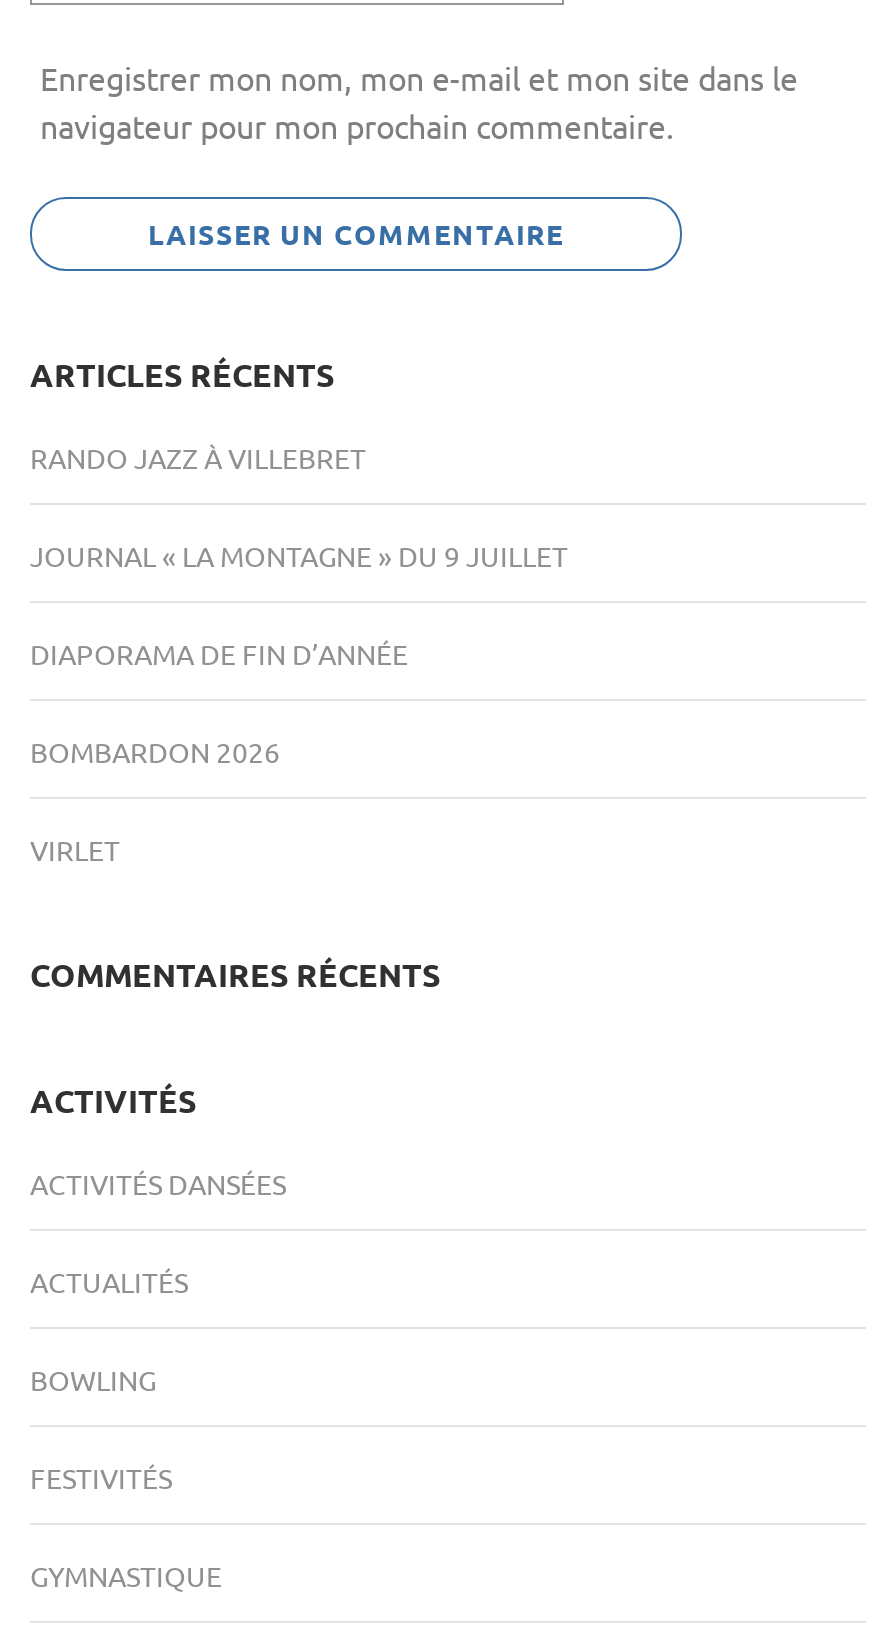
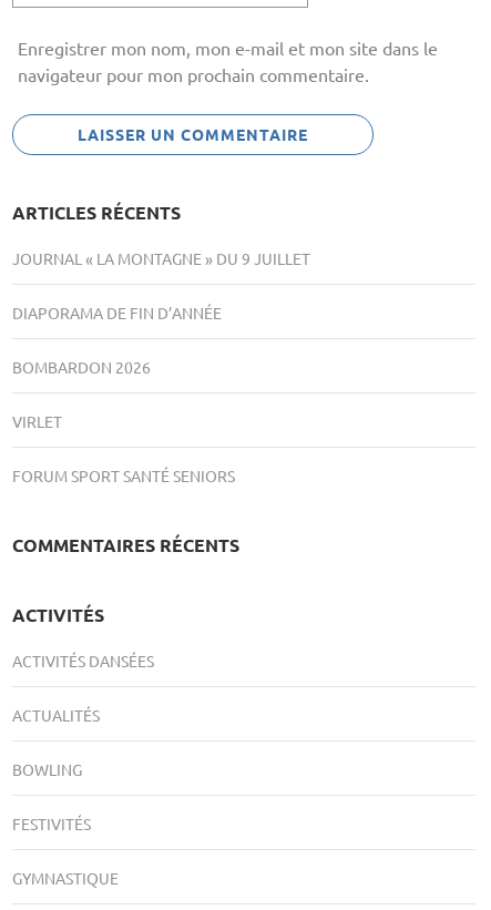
- RANDO JAZZ À VILLEBRET

moved up: JOURNAL « LA MONTAGNE » DU 9 JUILLET | DIAPORAMA DE FIN D’ANNÉE | BOMBARDON 2026 | VIRLET

+ FORUM SPORT SANTÉ SENIORS
